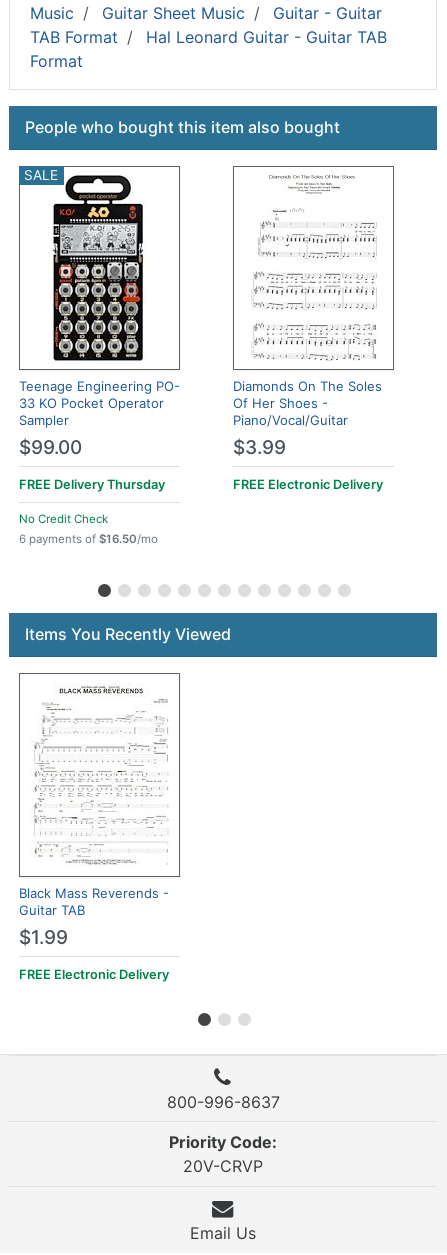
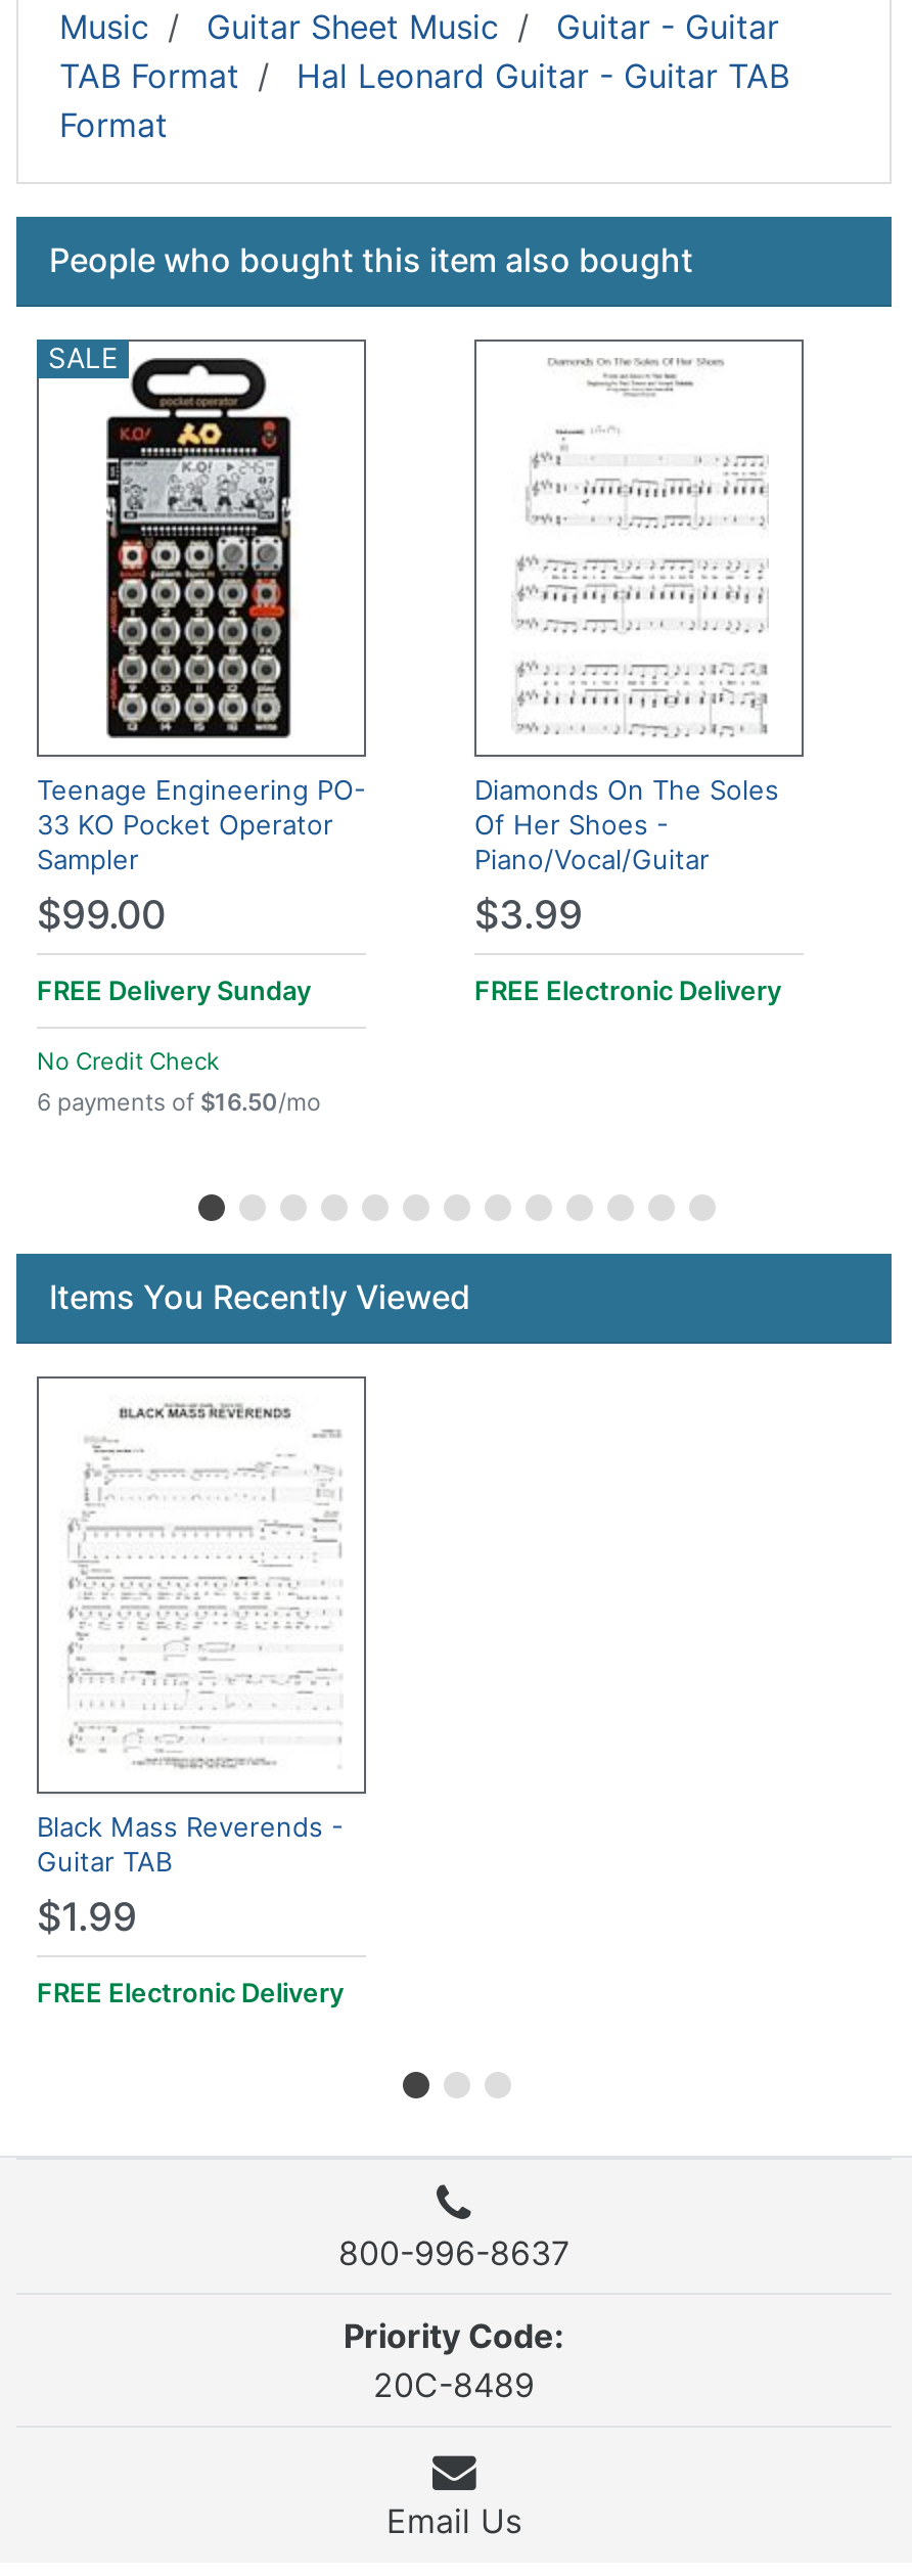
- FREE Delivery Thursday
+ FREE Delivery Sunday

- 20V-CRVP
+ 20C-8489
